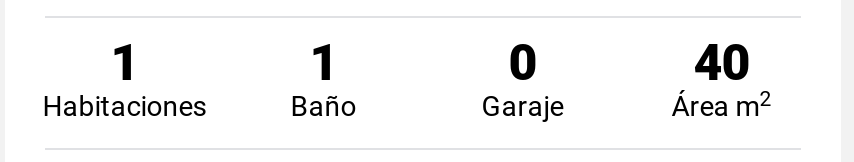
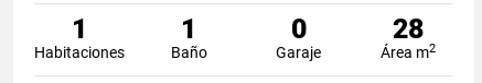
- 40
+ 28
